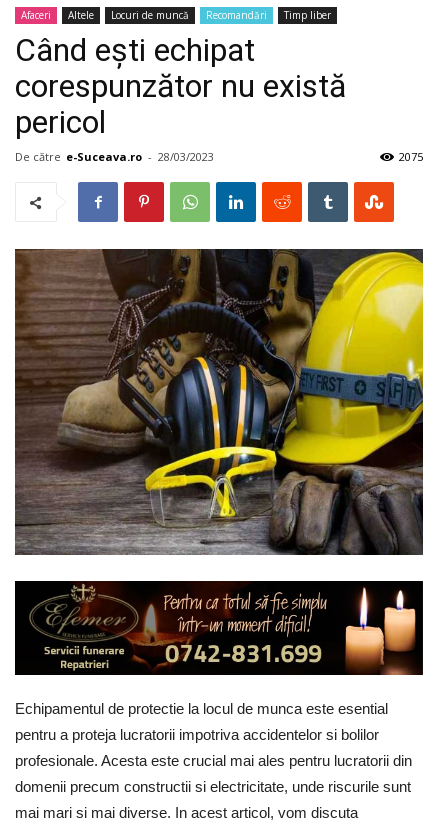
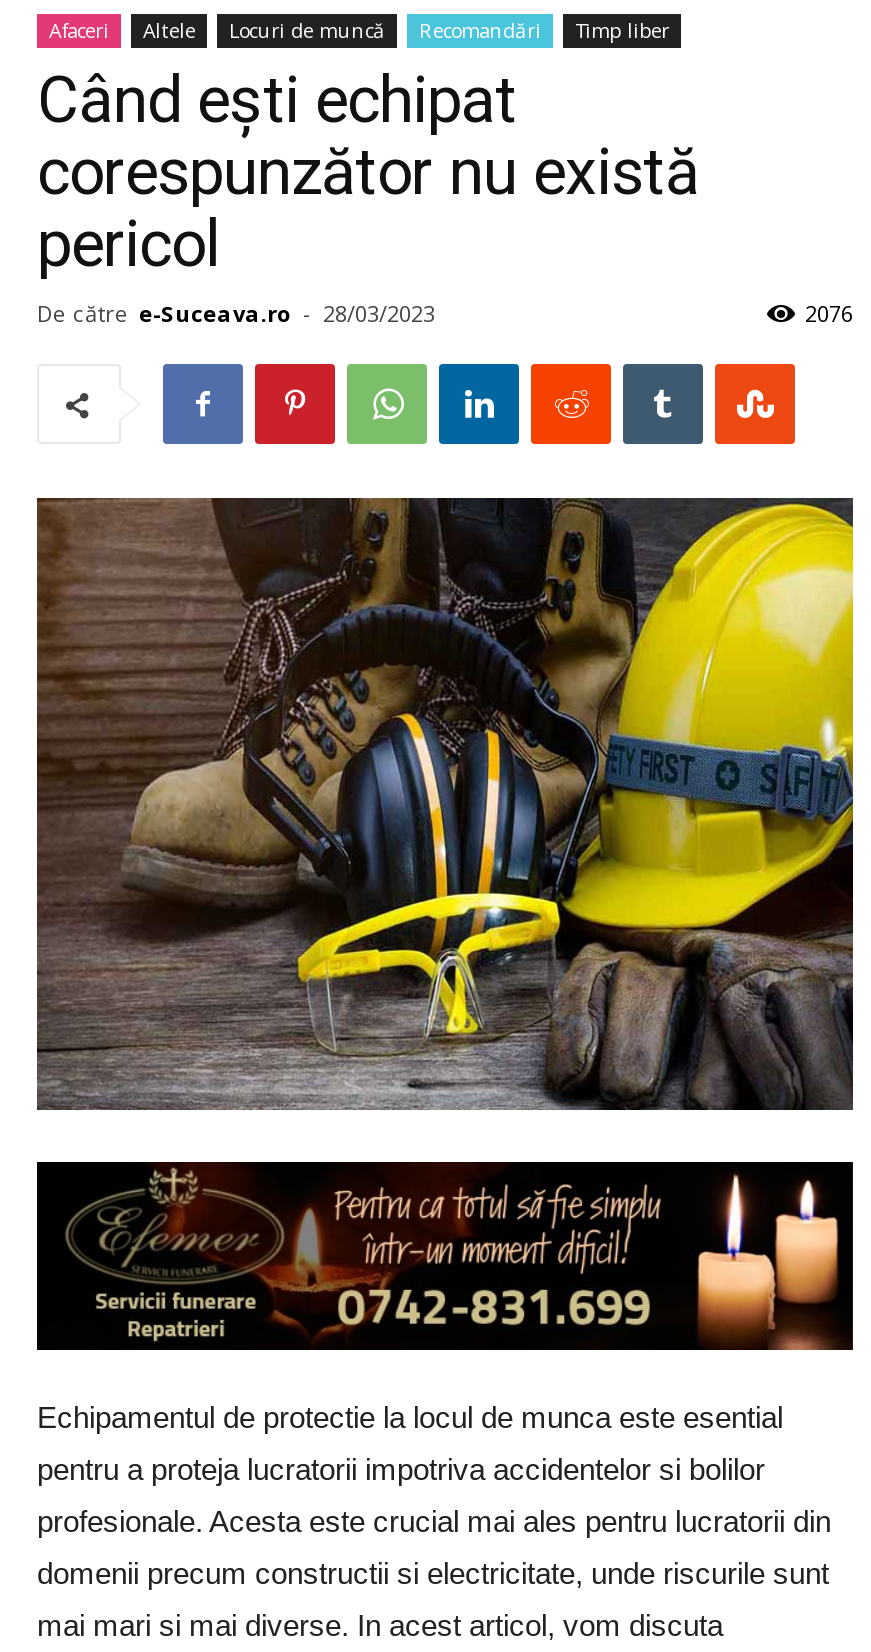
- 2075
+ 2076
